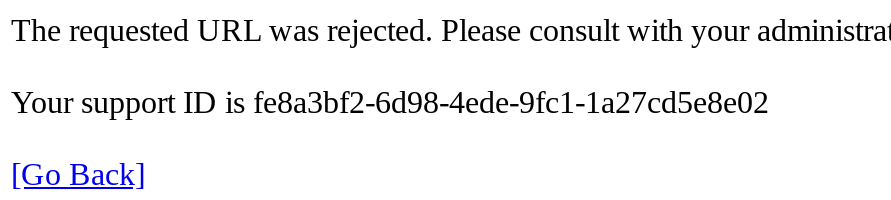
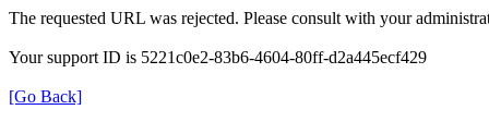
- Your support ID is fe8a3bf2-6d98-4ede-9fc1-1a27cd5e8e02
+ Your support ID is 5221c0e2-83b6-4604-80ff-d2a445ecf429
